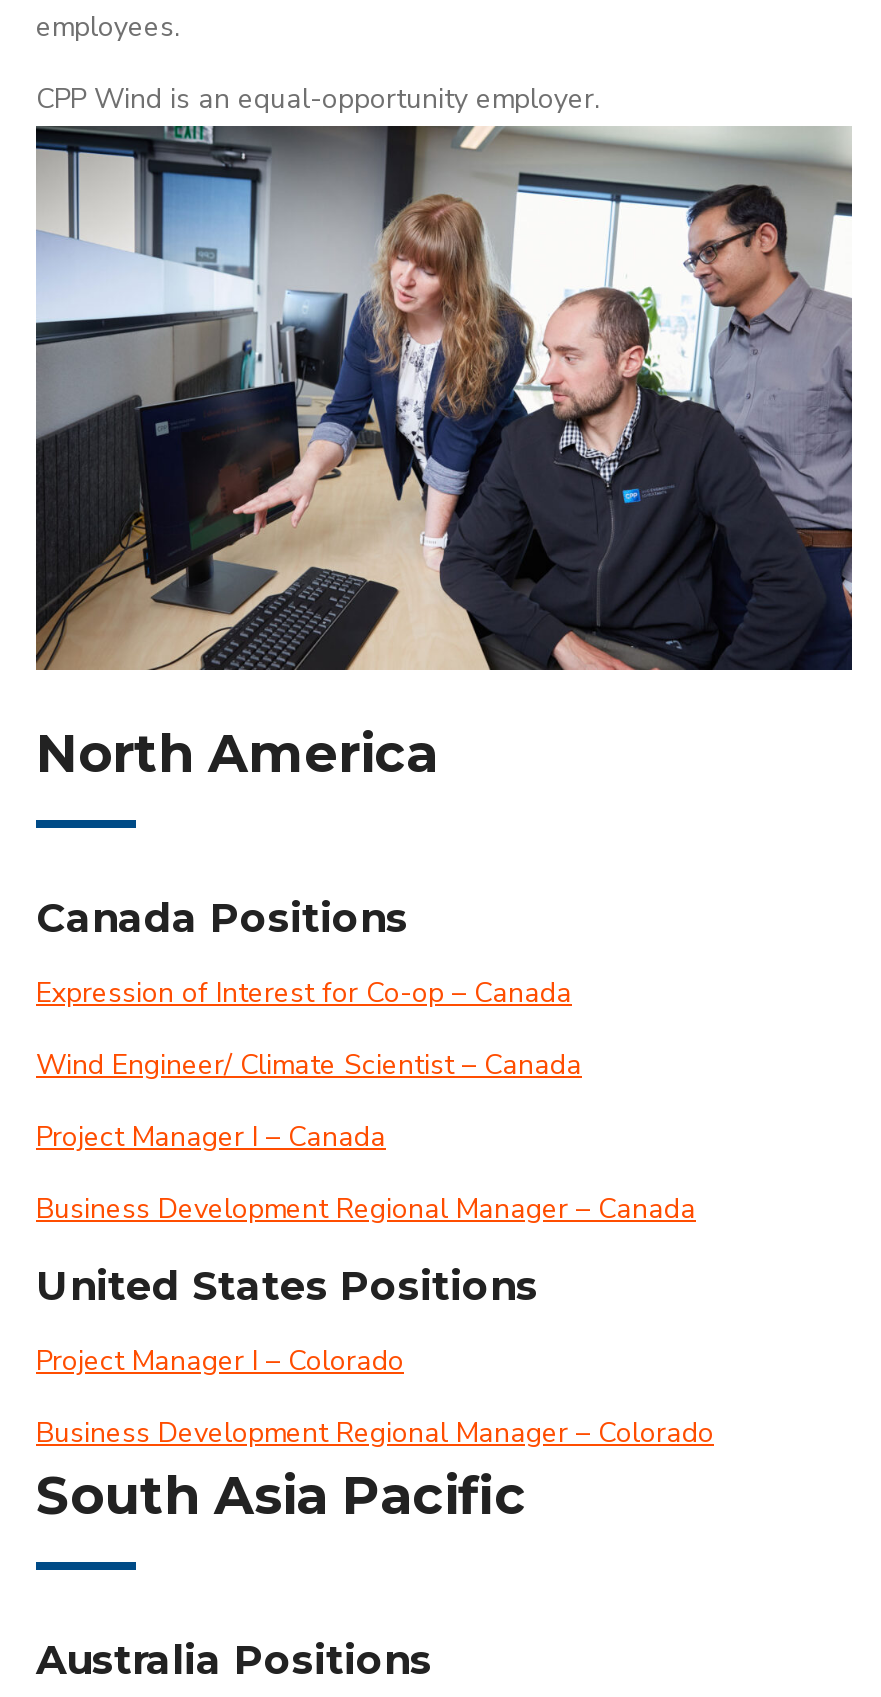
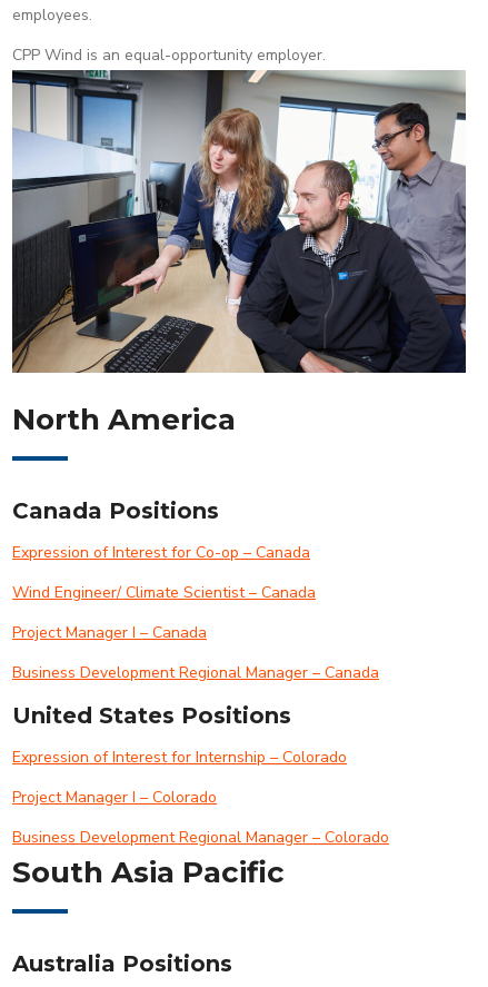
+ Expression of Interest for Internship – Colorado
